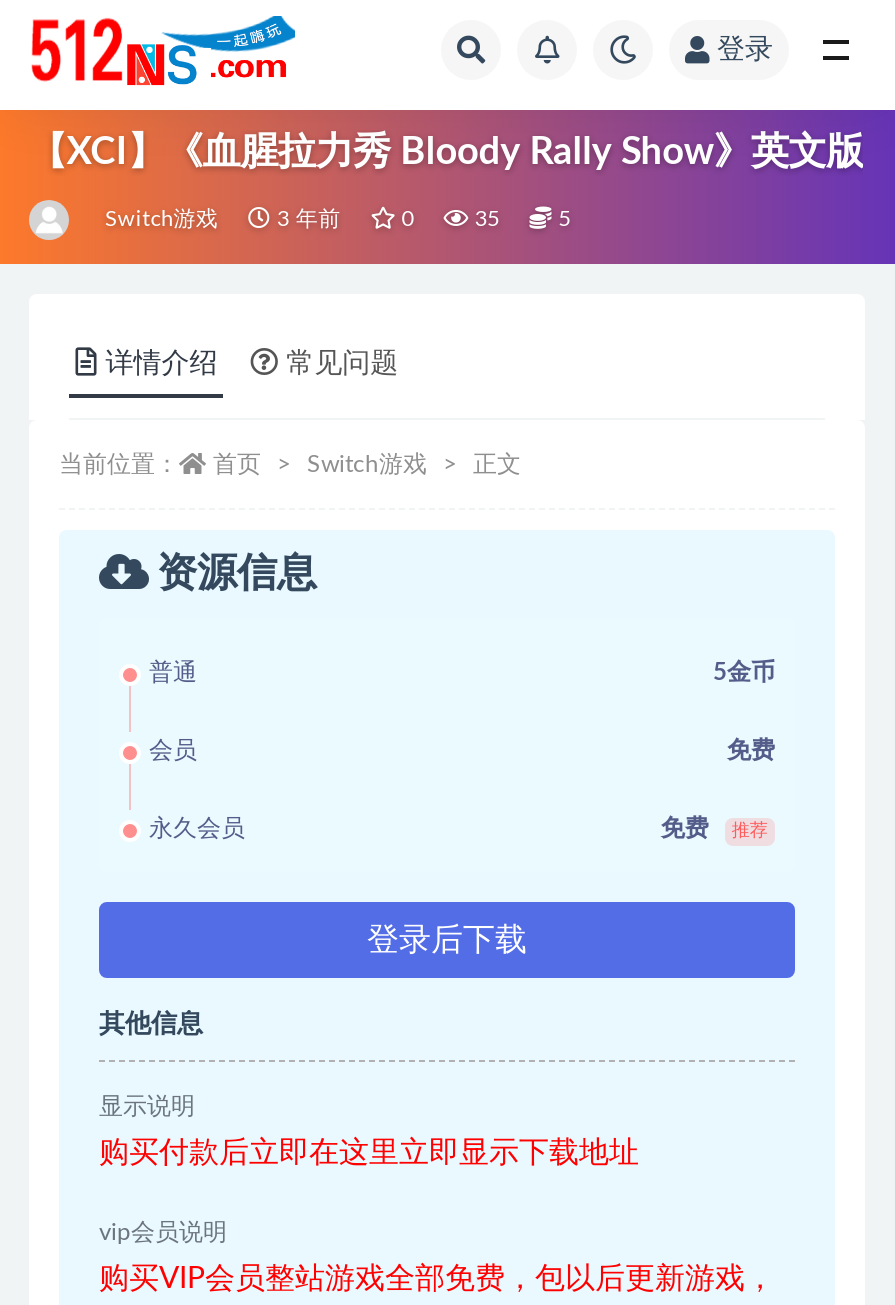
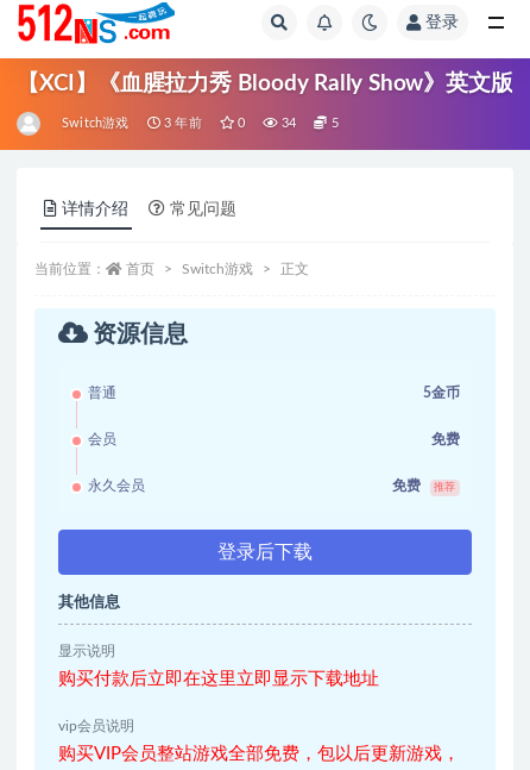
- 35
+ 34
